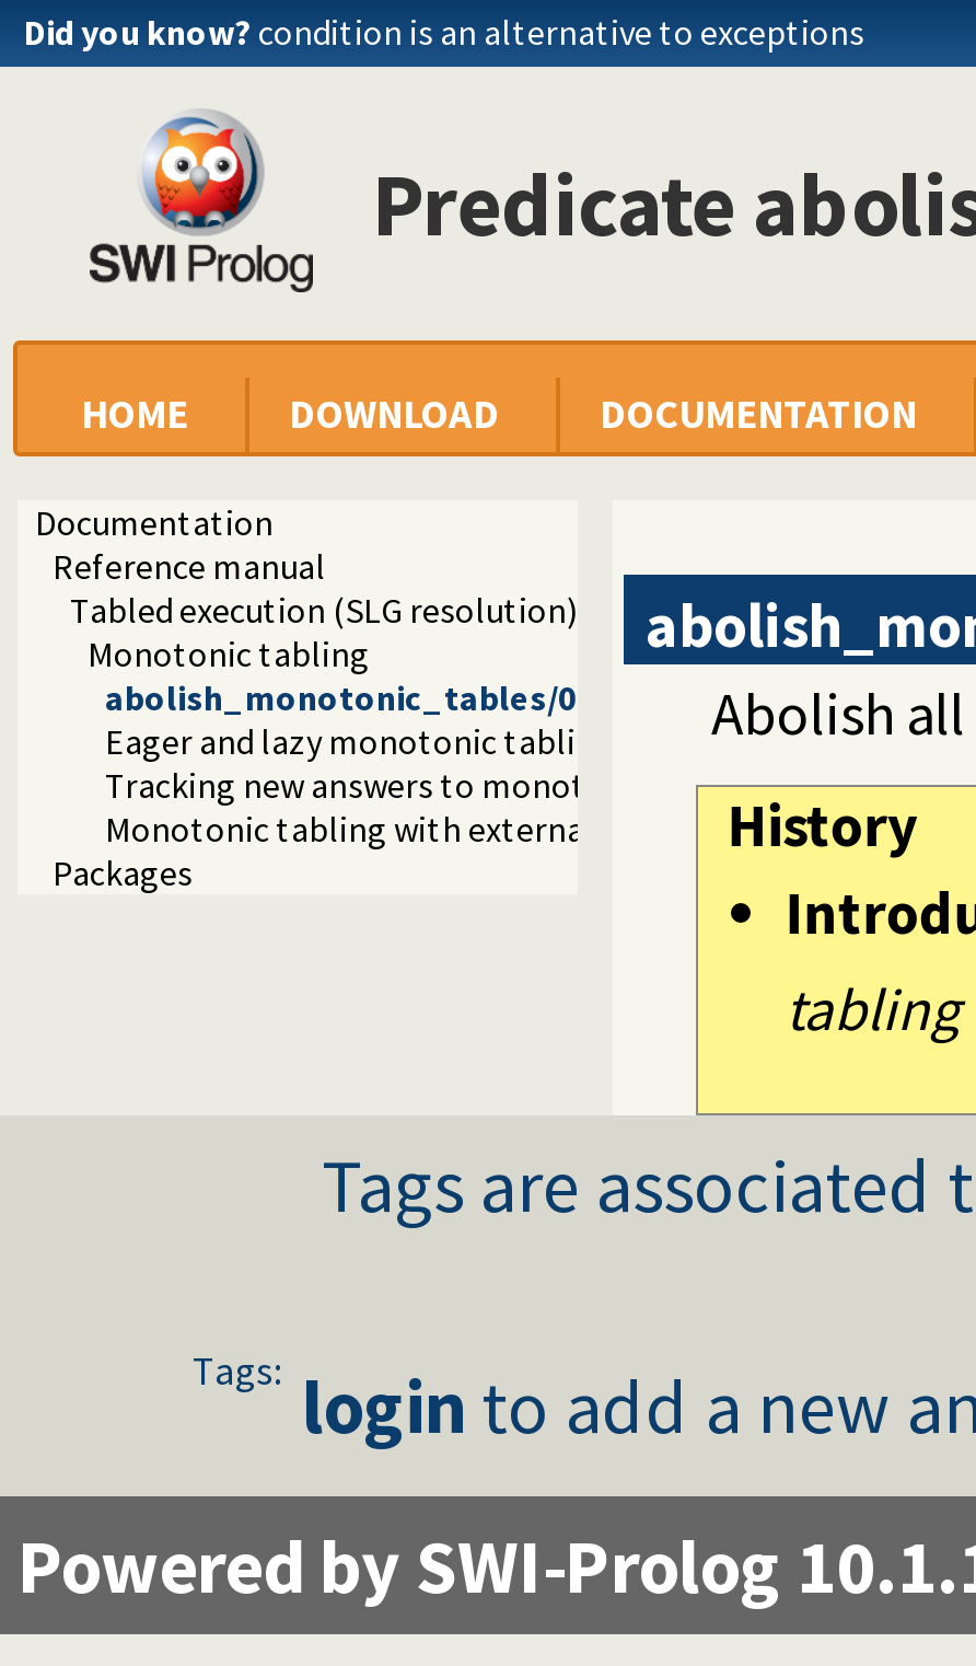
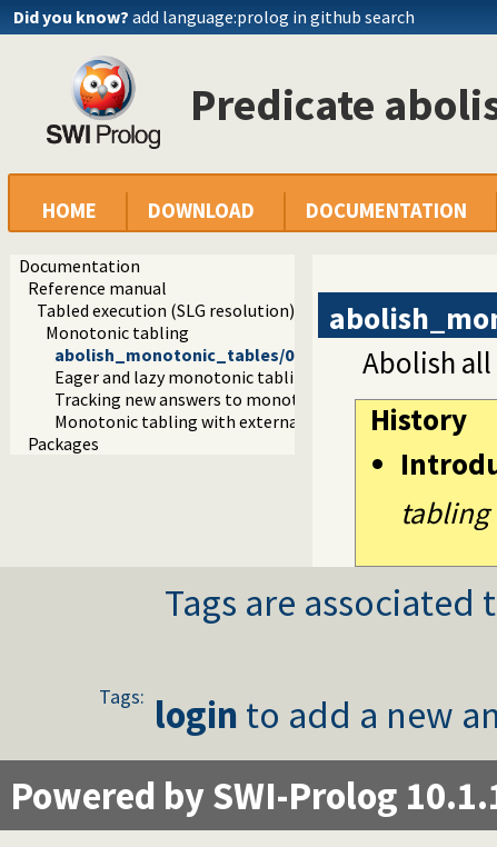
- Did you know? condition is an alternative to exceptions
+ Did you know? add language:prolog in github search
